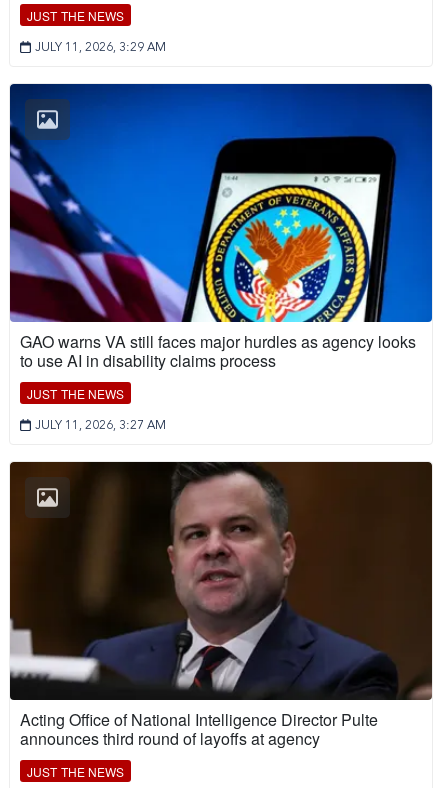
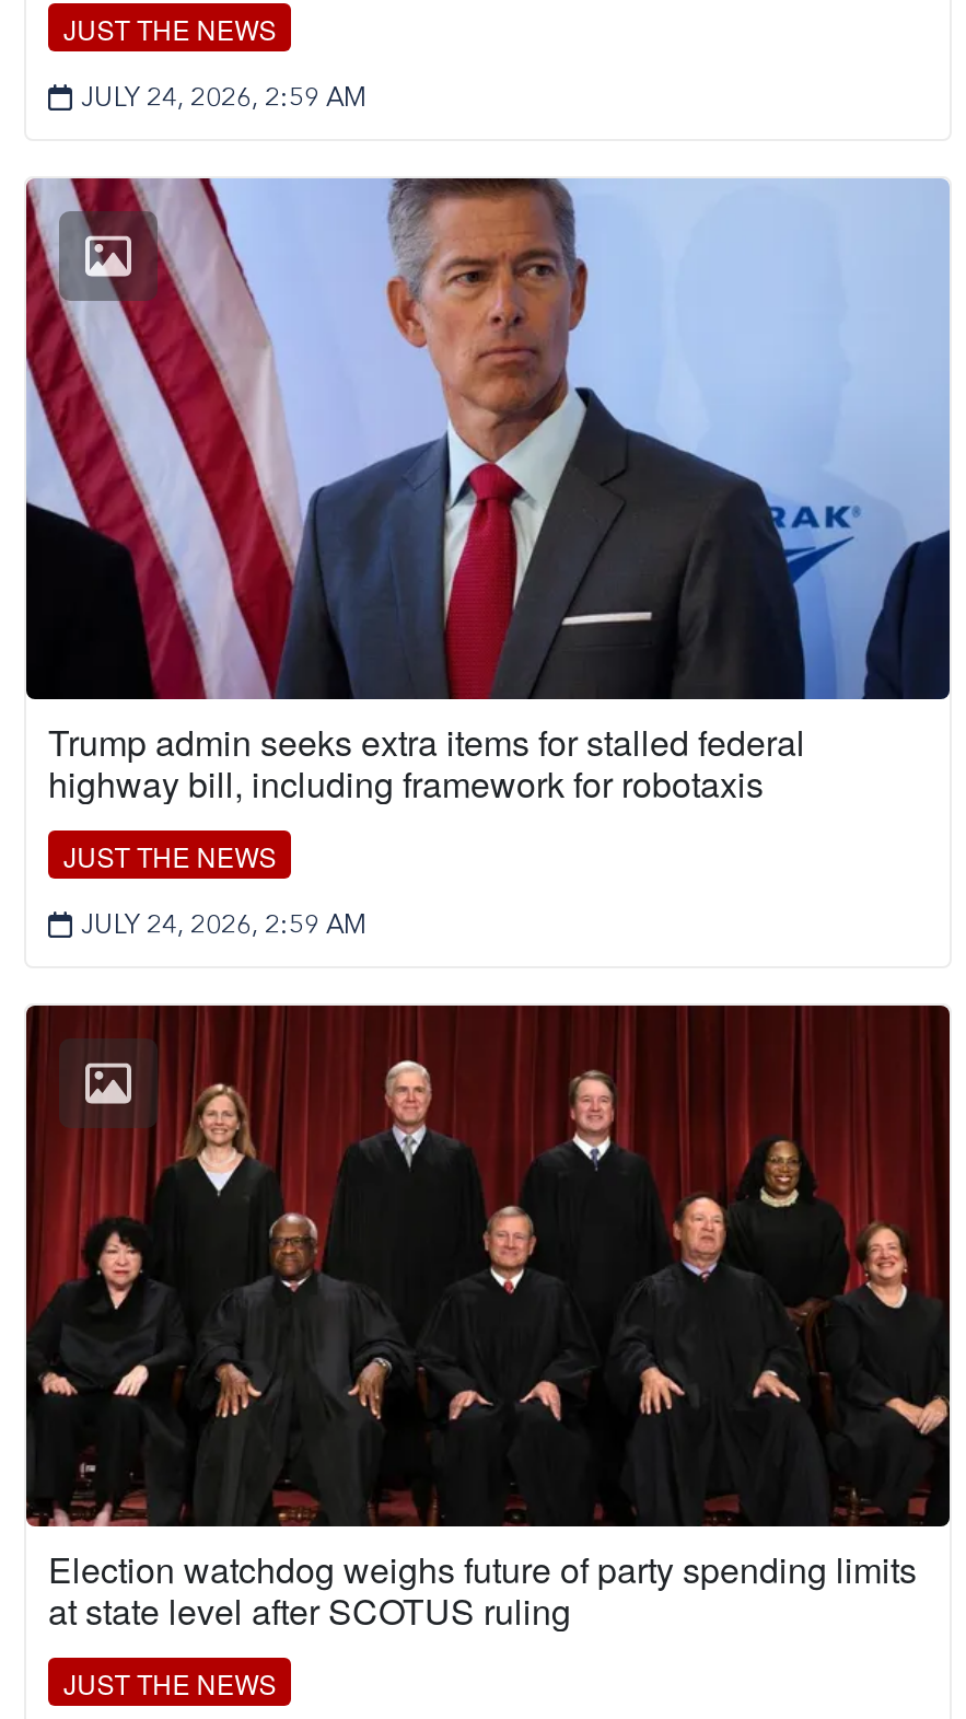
- JULY 11, 2026, 3:29 AM
+ JULY 24, 2026, 2:59 AM

- [image]
- GAO warns VA still faces major hurdles as agency looks
- to use AI in disability claims process
+ [image]
+ Trump admin seeks extra items for stalled federal
+ highway bill, including framework for robotaxis

- JULY 11, 2026, 3:27 AM
+ JULY 24, 2026, 2:59 AM

- [image]
- Acting Office of National Intelligence Director Pulte
- announces third round of layoffs at agency
+ [image]
+ Election watchdog weighs future of party spending limits
+ at state level after SCOTUS ruling
